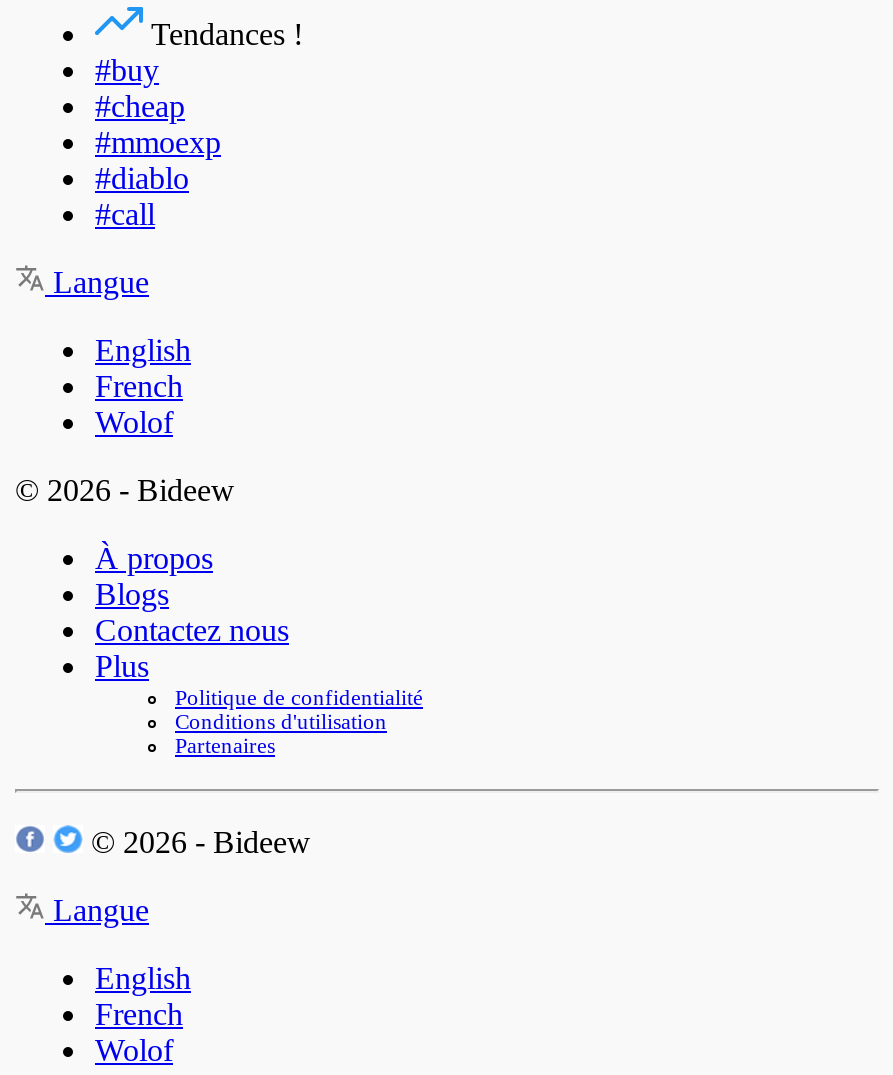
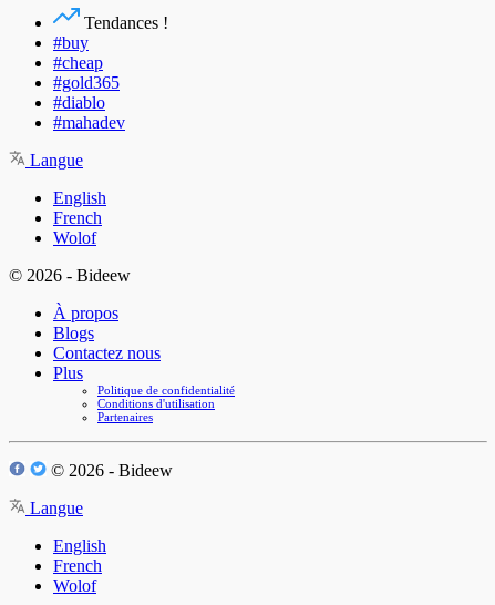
- #mmoexp
+ #gold365

- #call
+ #mahadev
